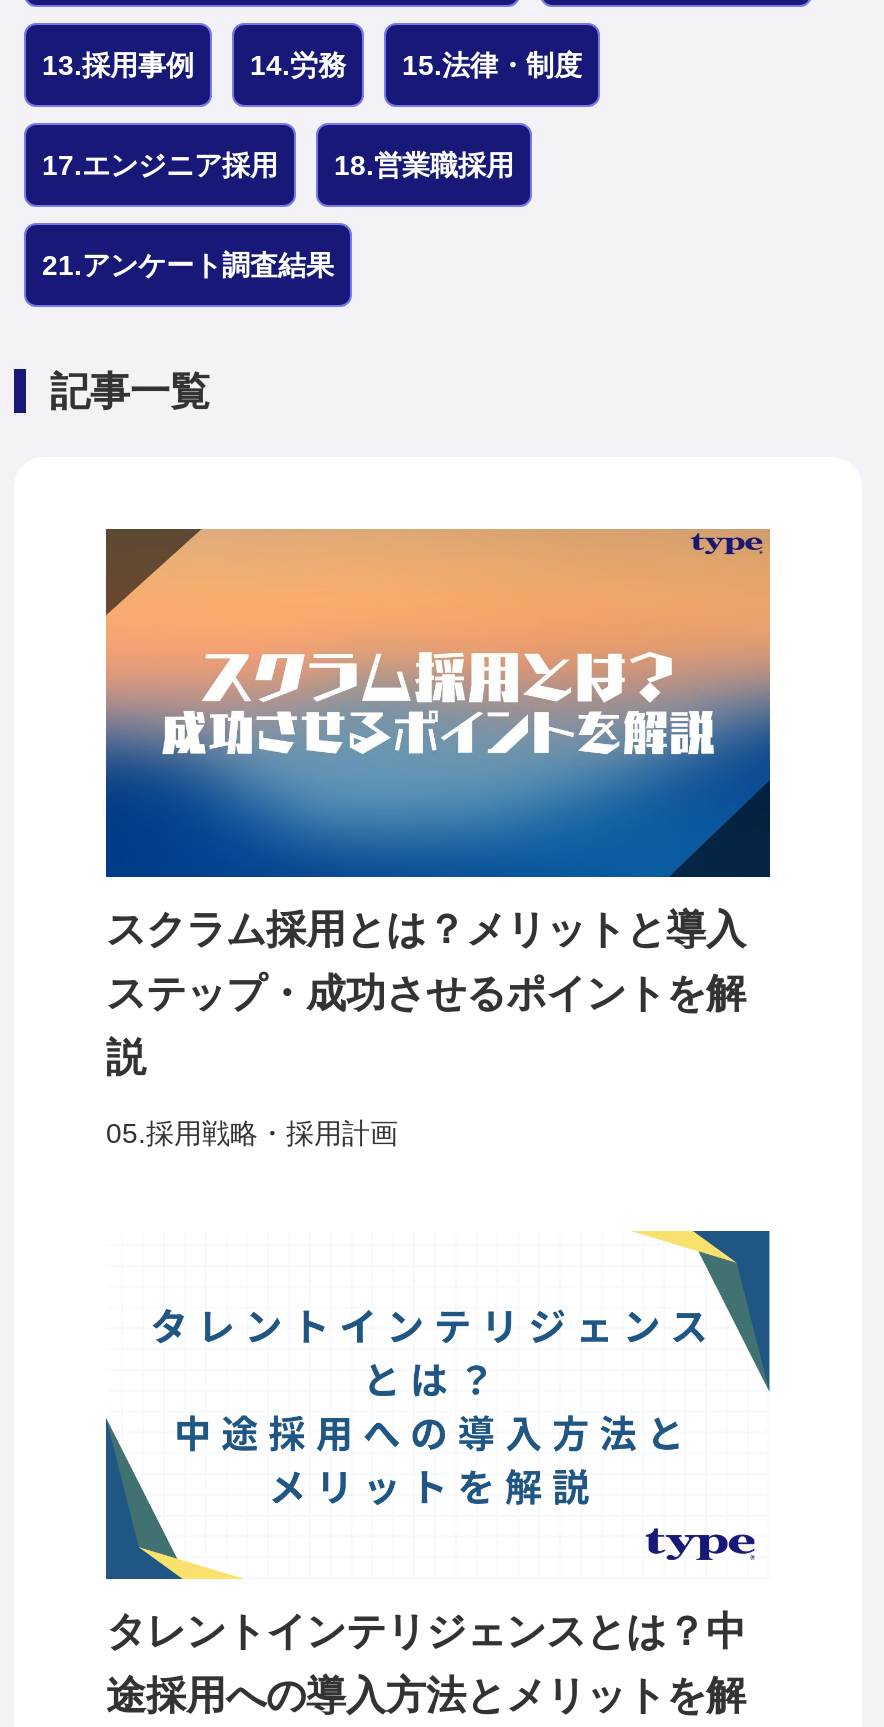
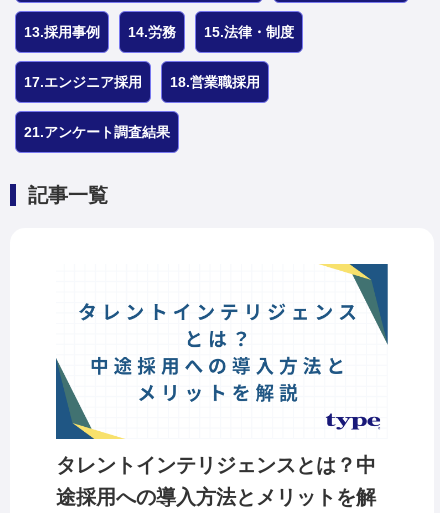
- [image]
- スクラム採用とは？メリットと導入
- ステップ・成功させるポイントを解
- 説
- 05.採用戦略・採用計画
